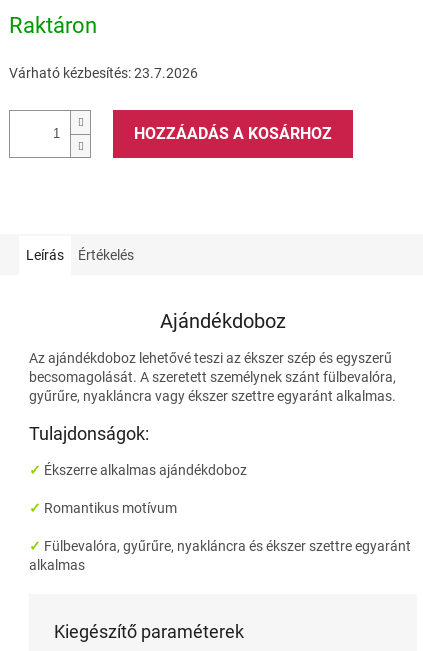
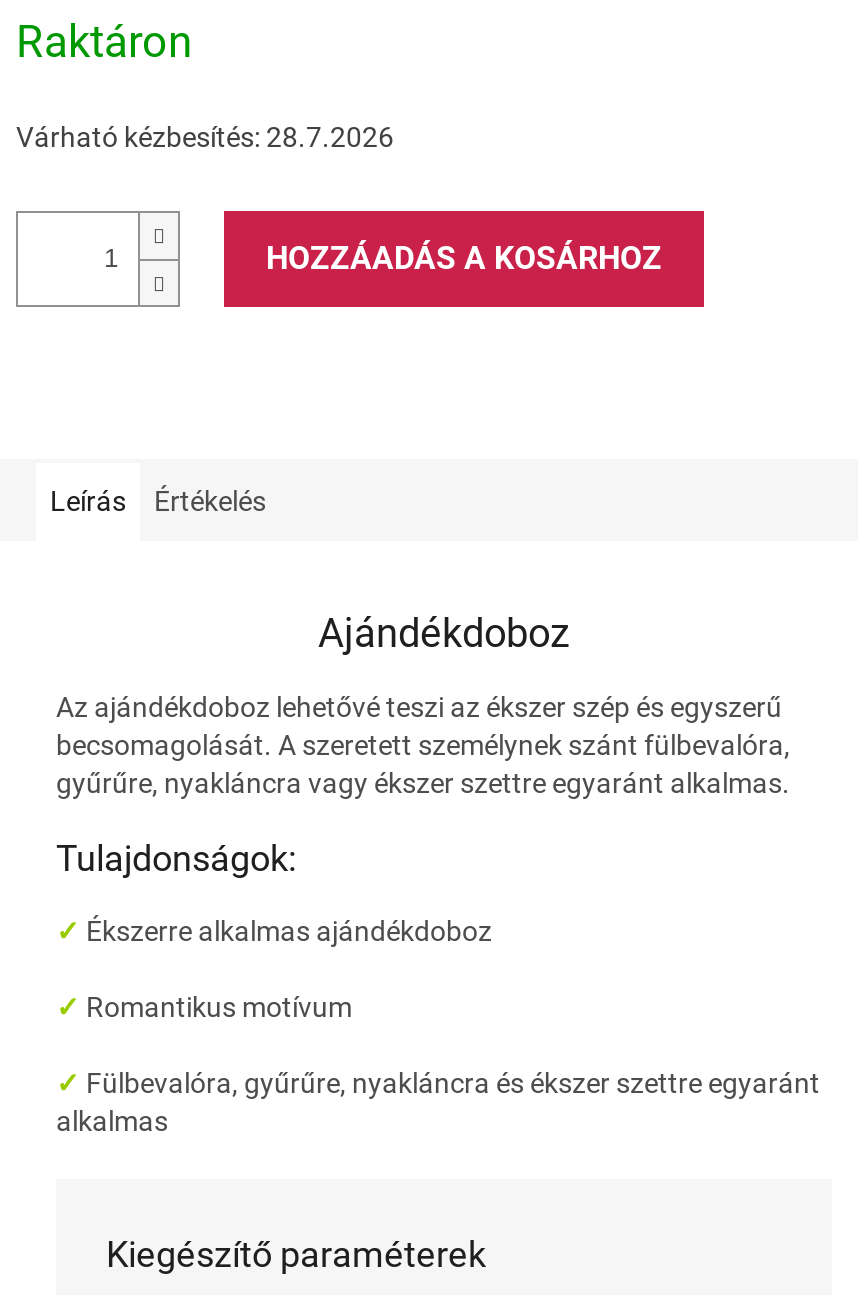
- Várható kézbesítés: 23.7.2026
+ Várható kézbesítés: 28.7.2026
